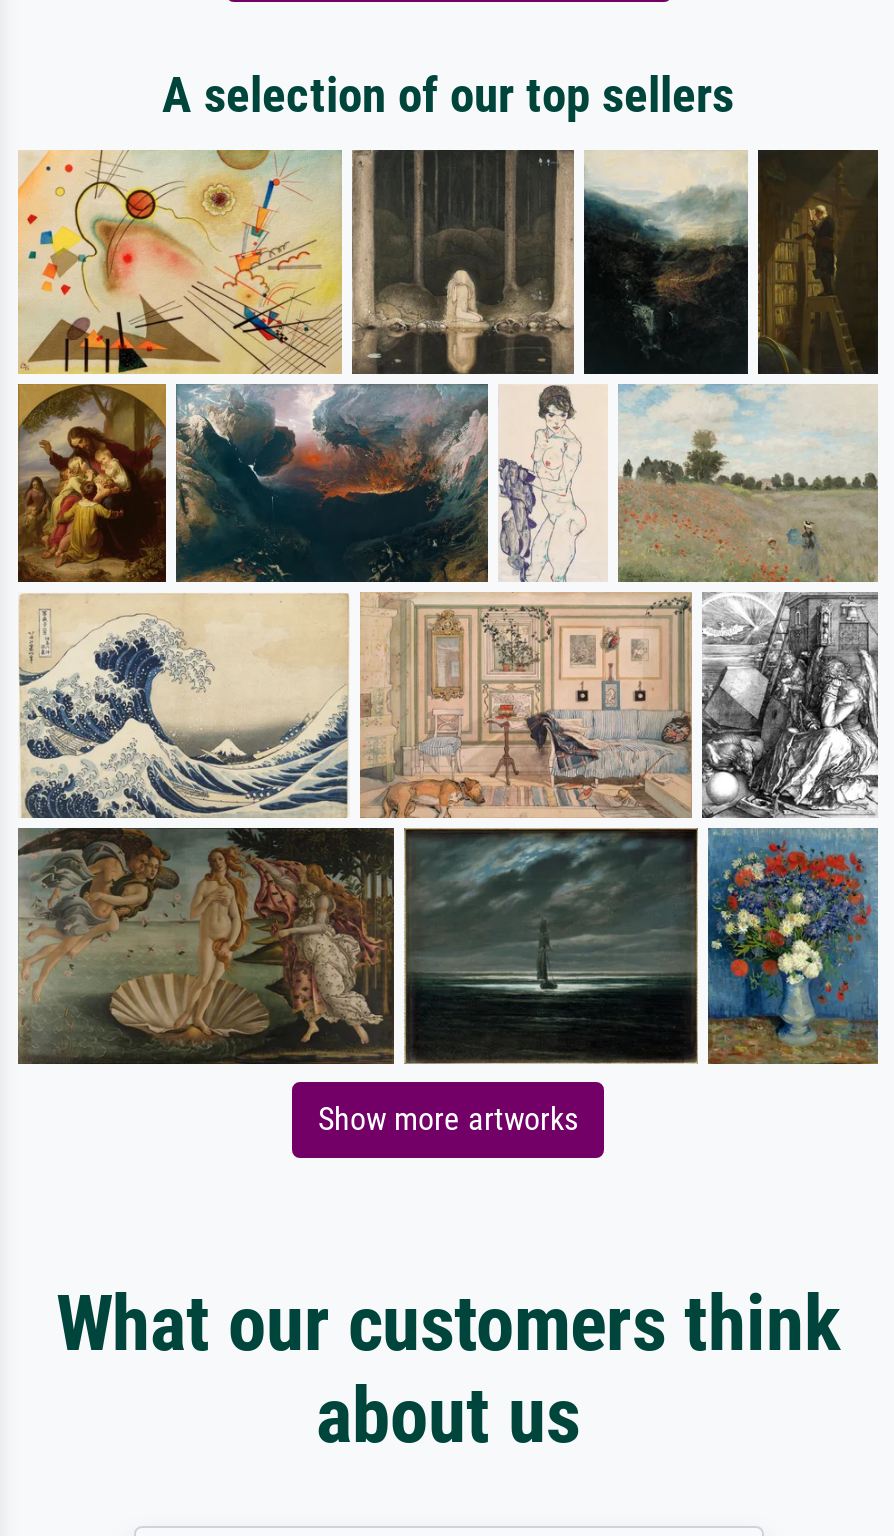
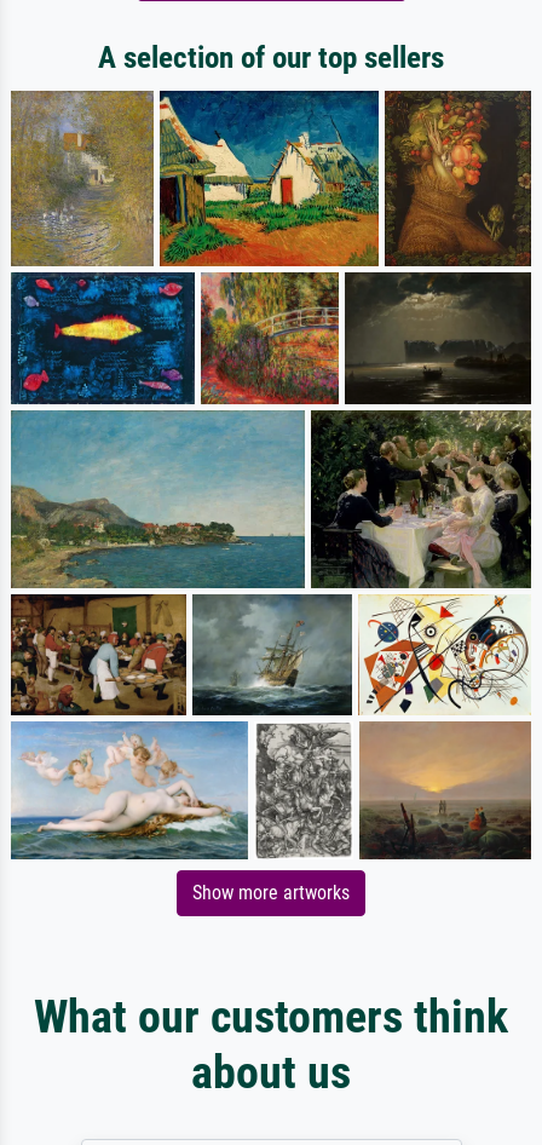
- [image]
+ [image]
